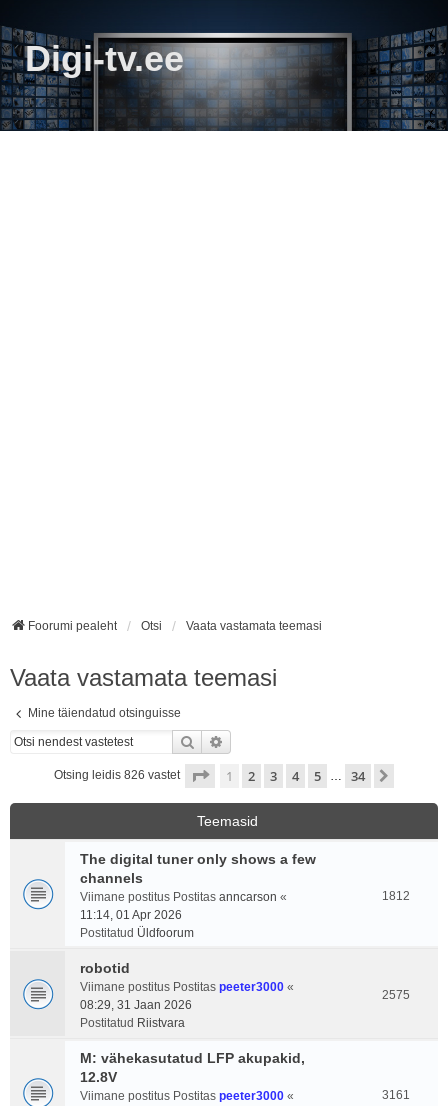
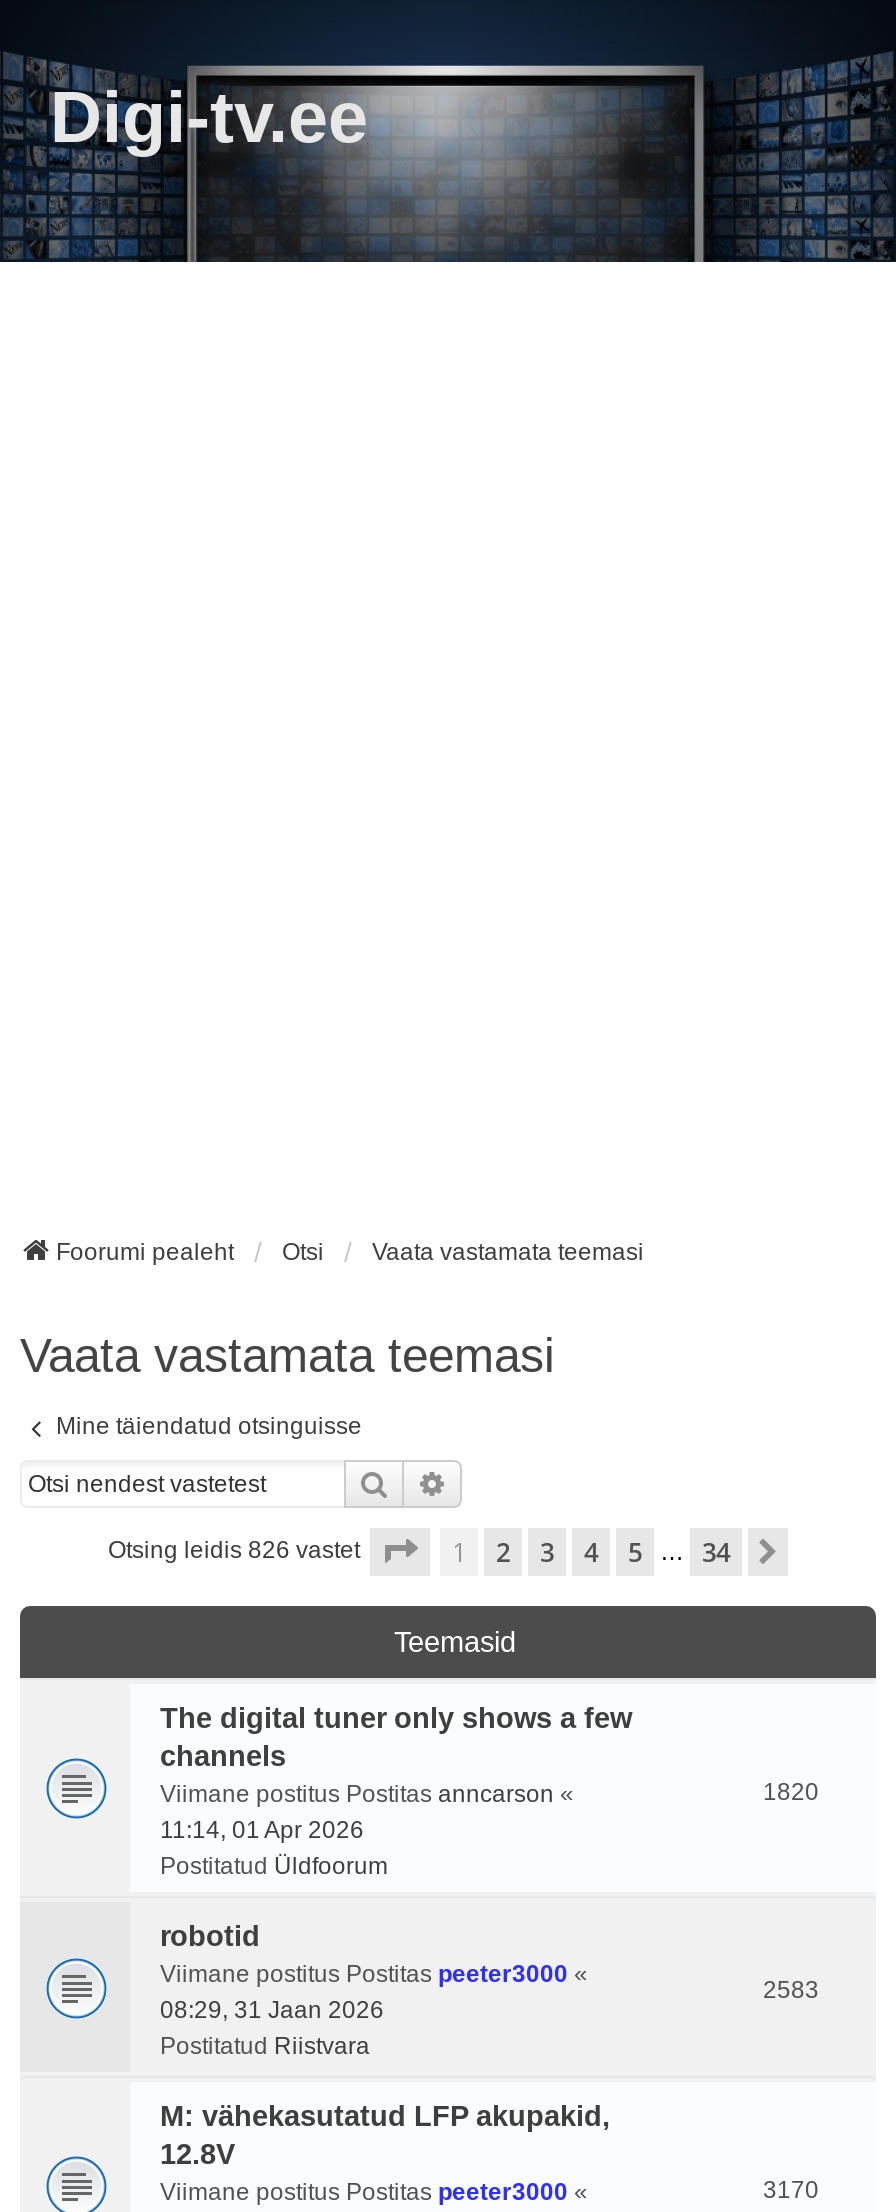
- 1812
+ 1820

- 2575
+ 2583

- 3161
+ 3170
